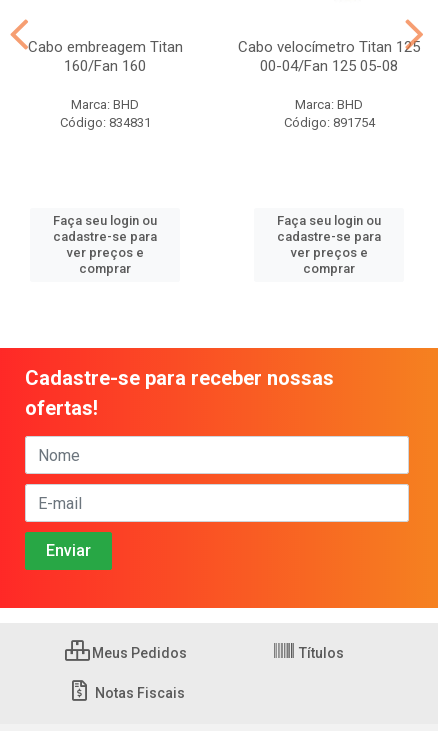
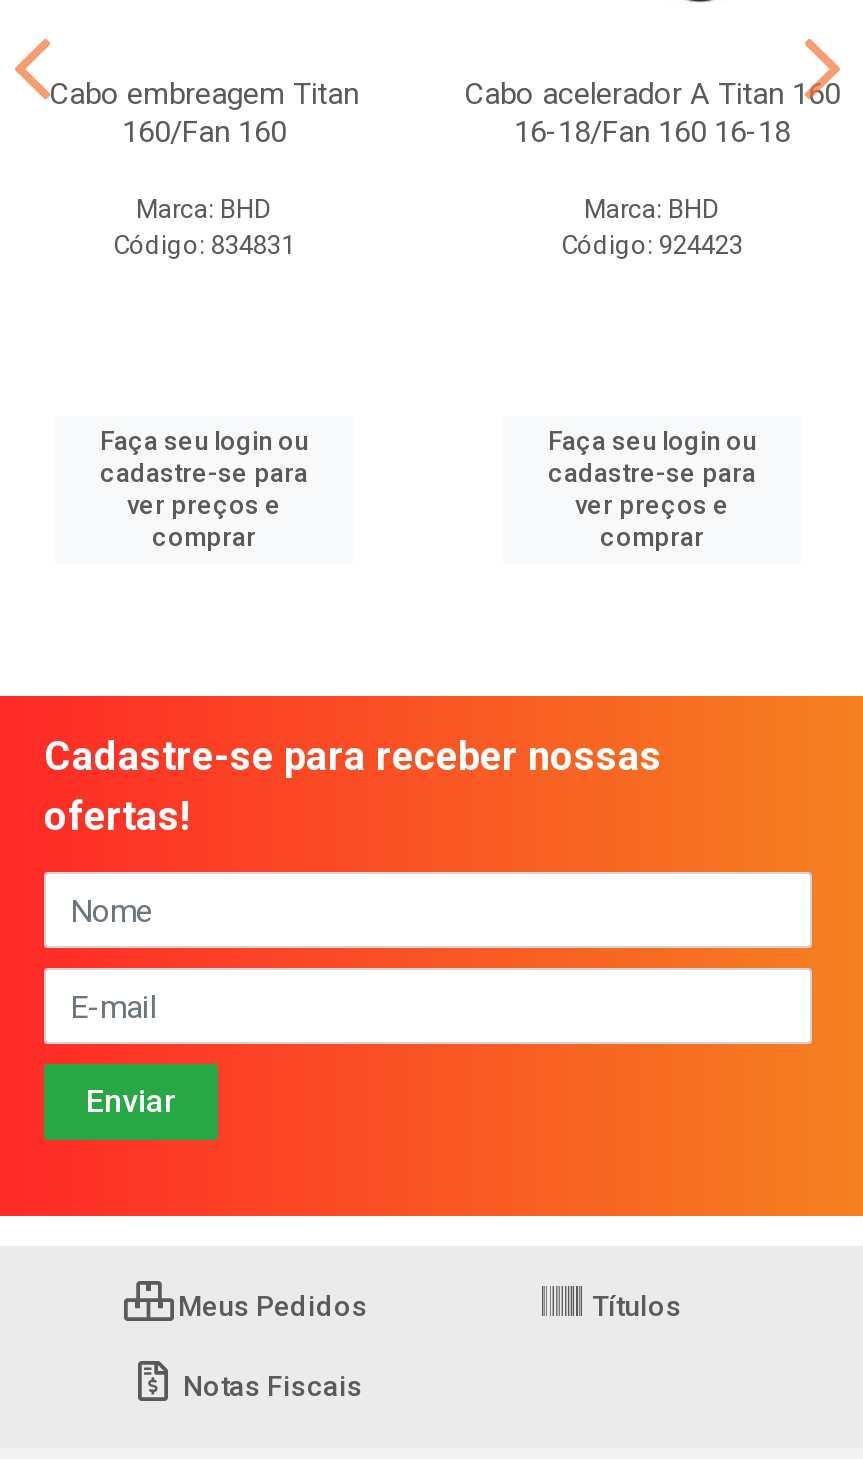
- Cabo velocímetro Titan 125
- 00-04/Fan 125 05-08
+ Cabo acelerador A Titan 160
+ 16-18/Fan 160 16-18

- Código: 891754
+ Código: 924423
